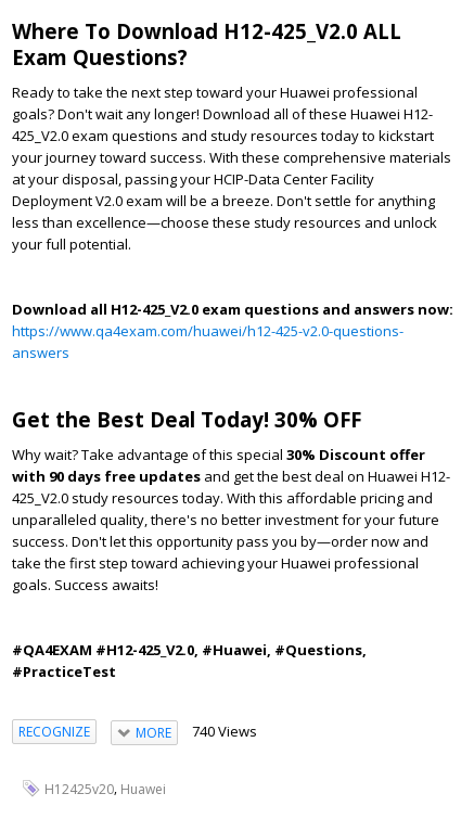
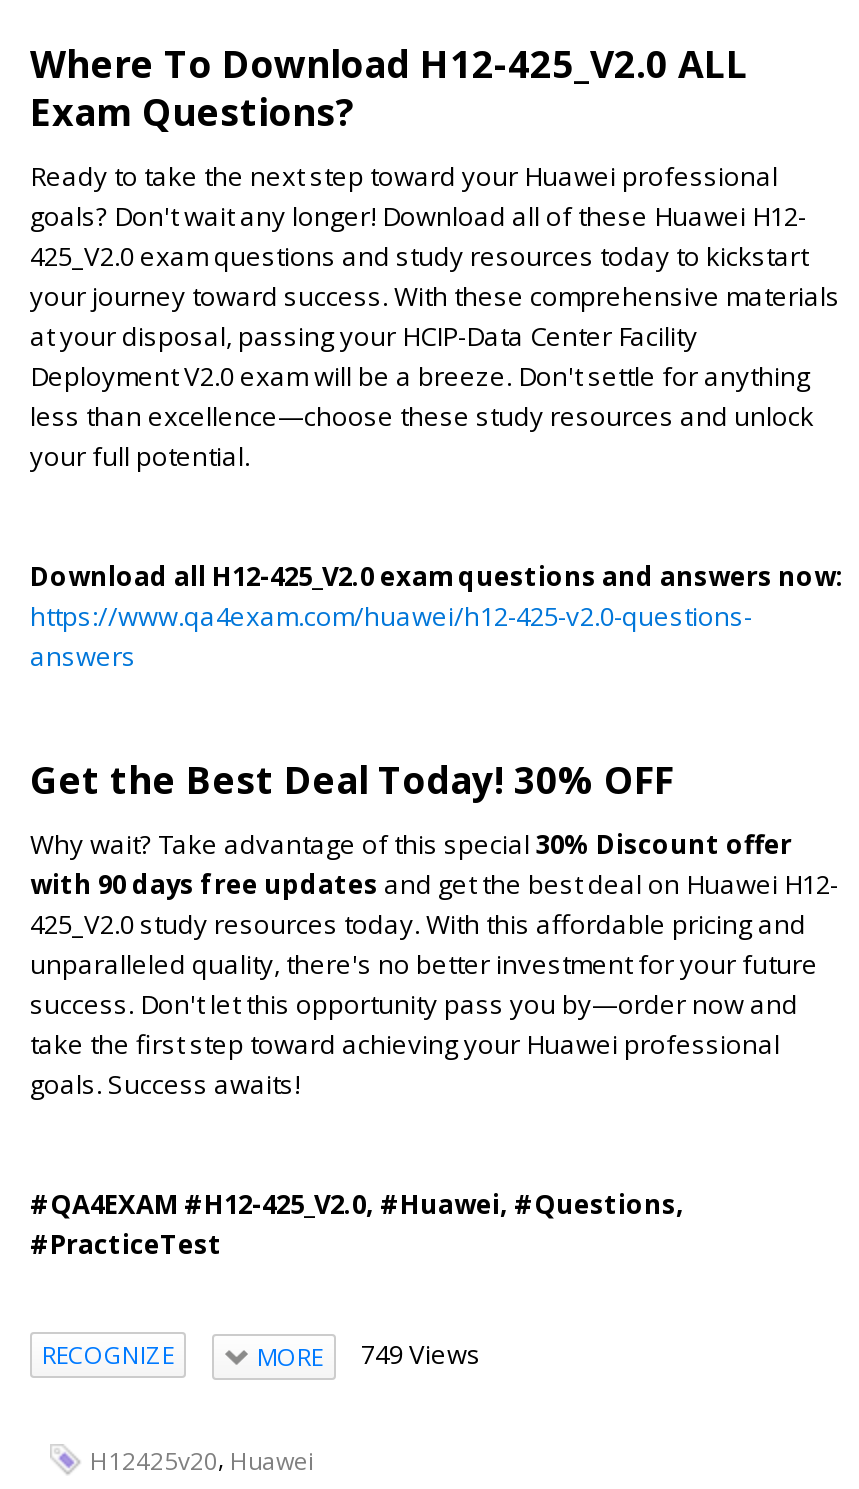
- MORE 740 Views
+ MORE 749 Views
